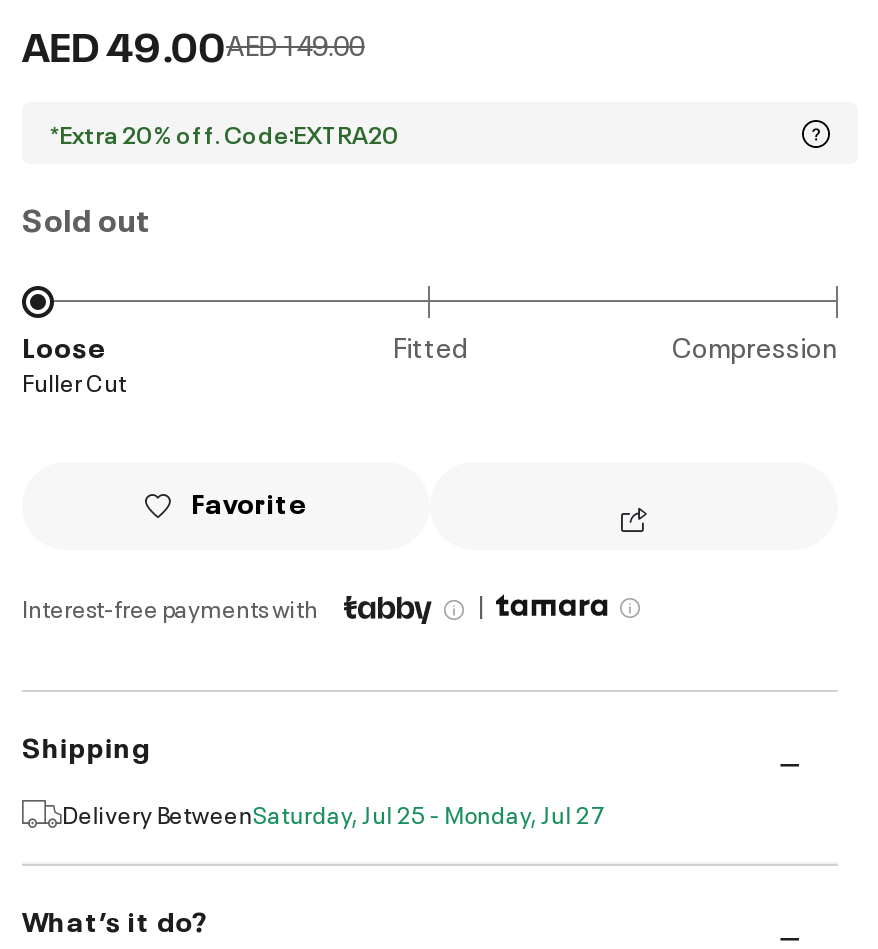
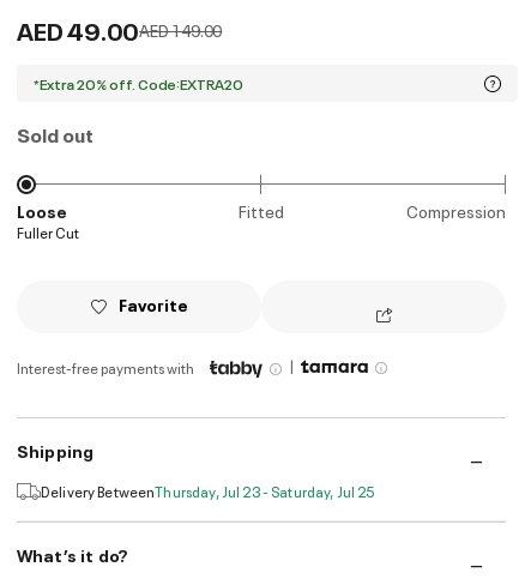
- Delivery BetweenSaturday, Jul 25 - Monday, Jul 27
+ Delivery BetweenThursday, Jul 23 - Saturday, Jul 25
